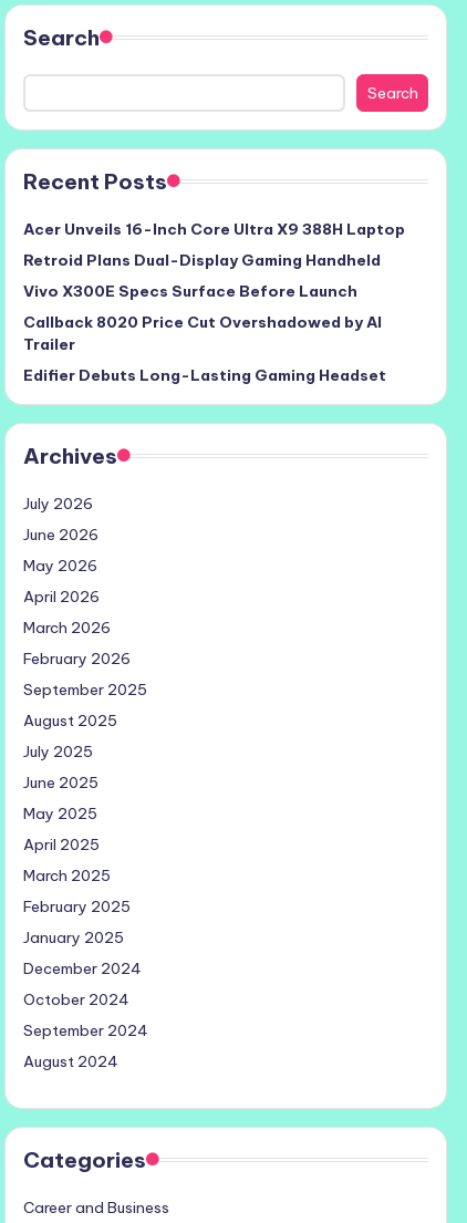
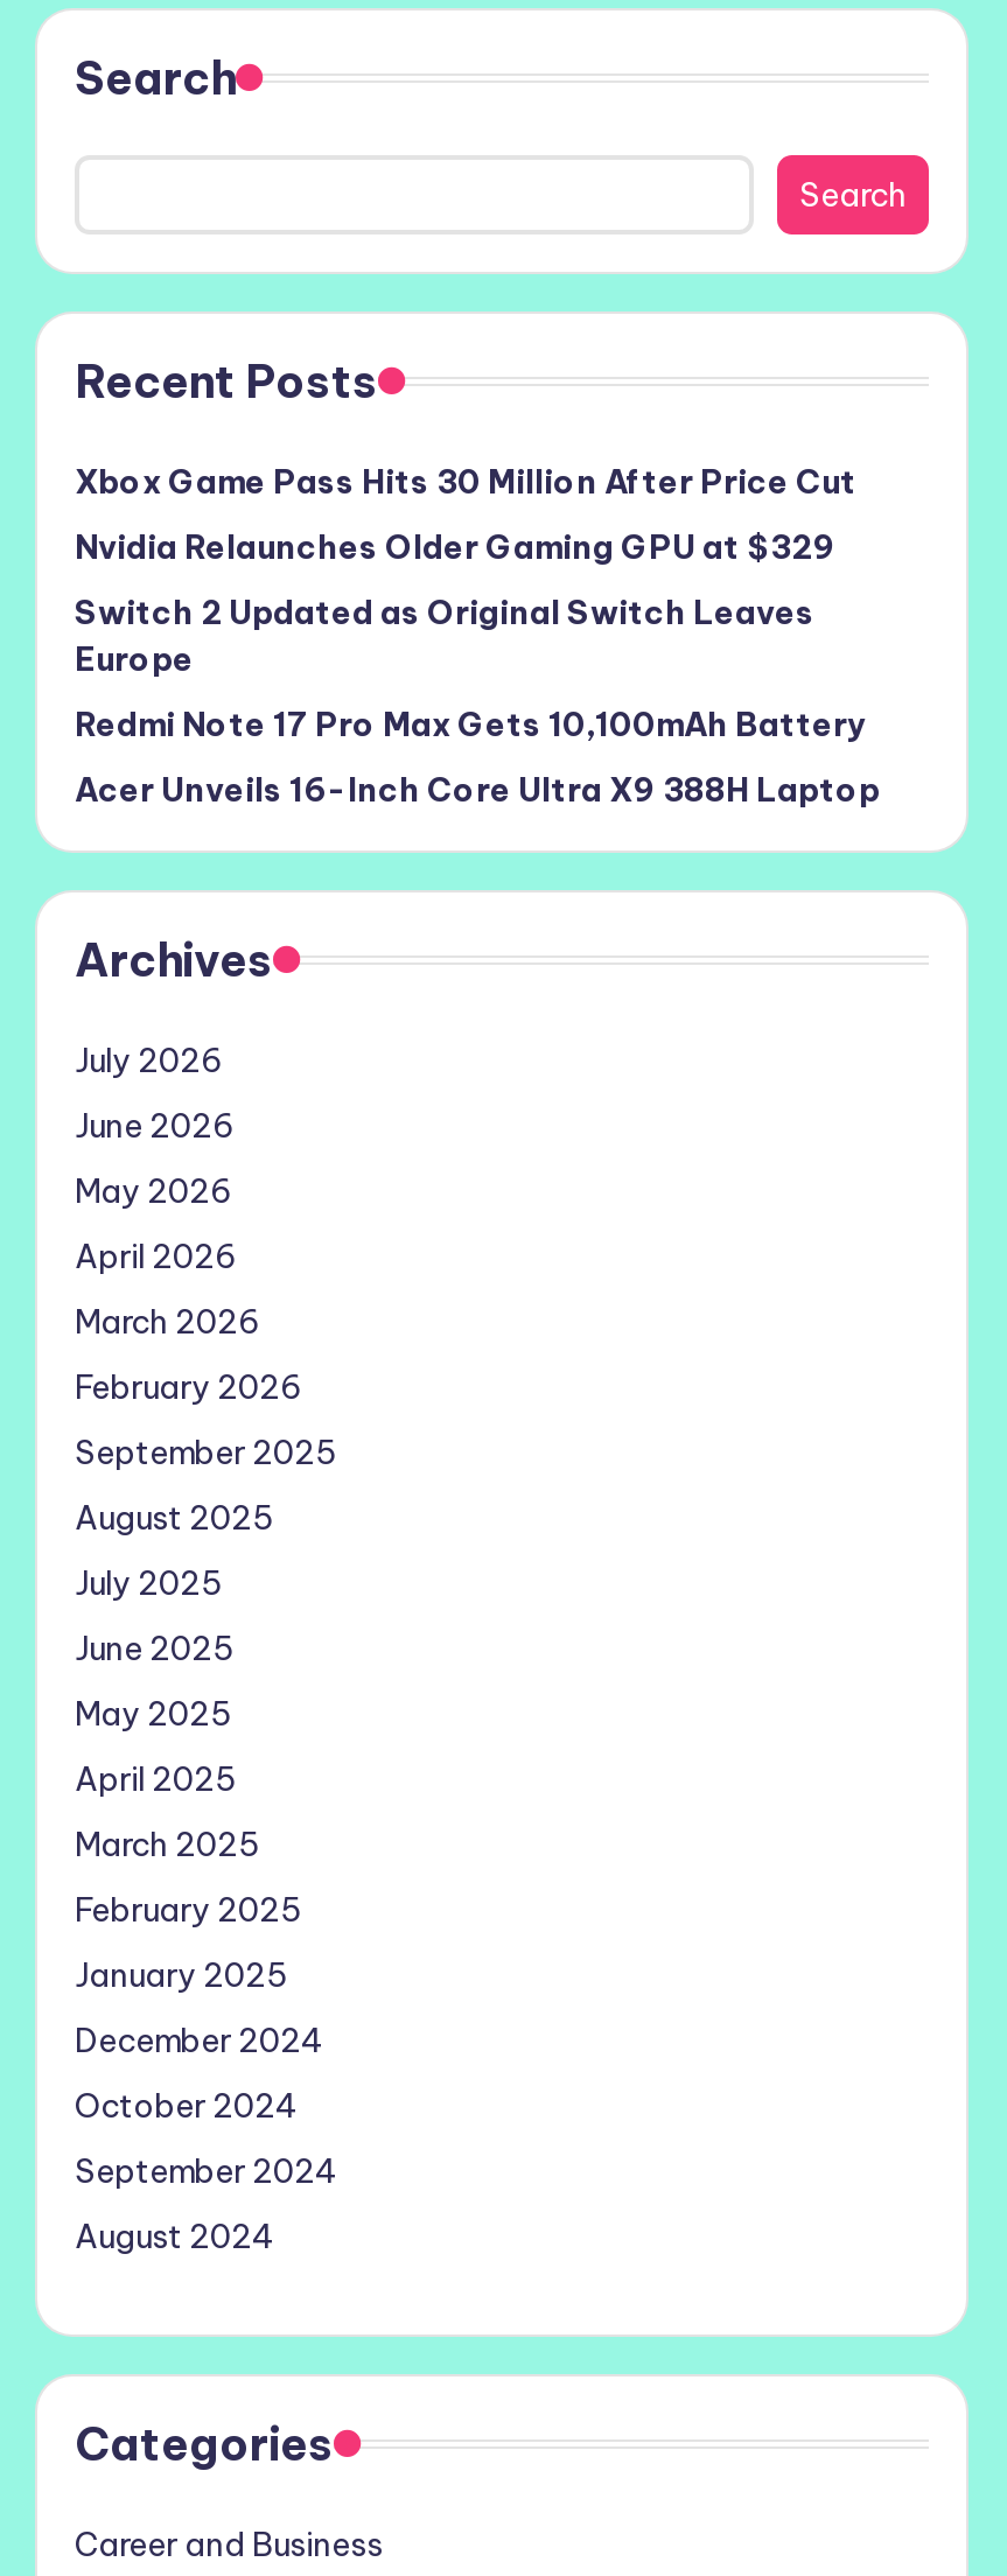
+ Xbox Game Pass Hits 30 Million After Price Cut
+ Nvidia Relaunches Older Gaming GPU at $329
+ Switch 2 Updated as Original Switch Leaves
+ Europe
+ Redmi Note 17 Pro Max Gets 10,100mAh Battery

moved down: Acer Unveils 16-Inch Core Ultra X9 388H Laptop

- Retroid Plans Dual-Display Gaming Handheld
- Vivo X300E Specs Surface Before Launch
- Callback 8020 Price Cut Overshadowed by AI
- Trailer
- Edifier Debuts Long-Lasting Gaming Headset
